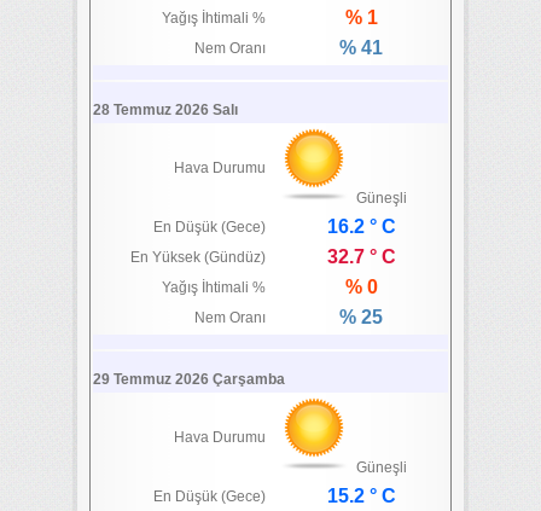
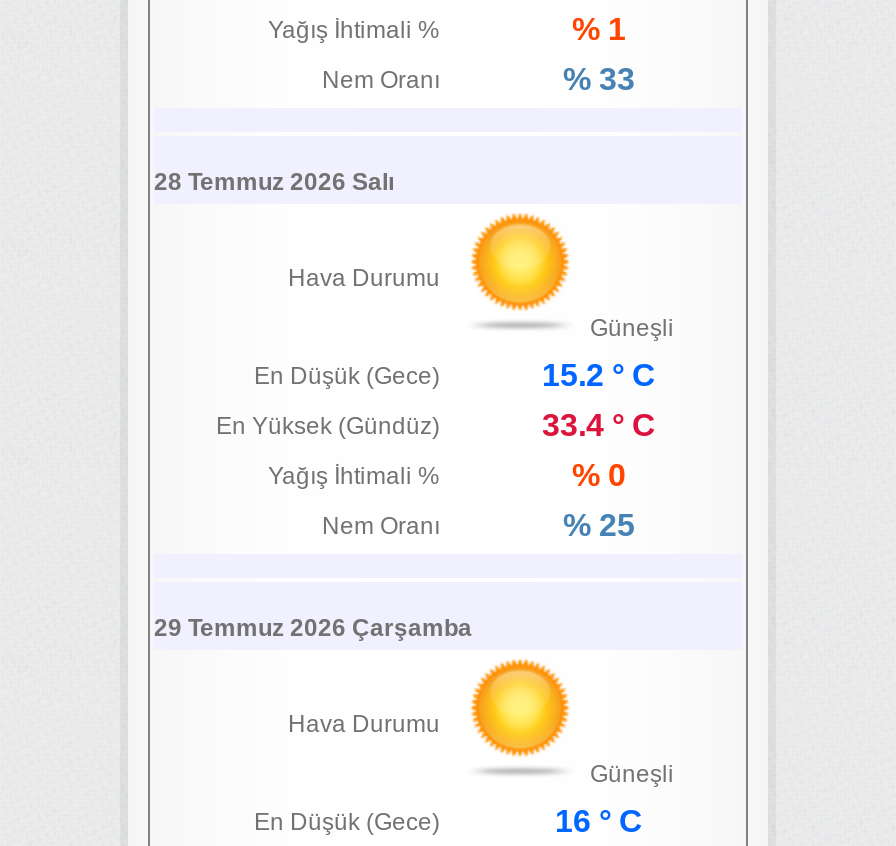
- % 41
+ % 33

- 16.2 ° C
+ 15.2 ° C

- 32.7 ° C
+ 33.4 ° C

- 15.2 ° C
+ 16 ° C
